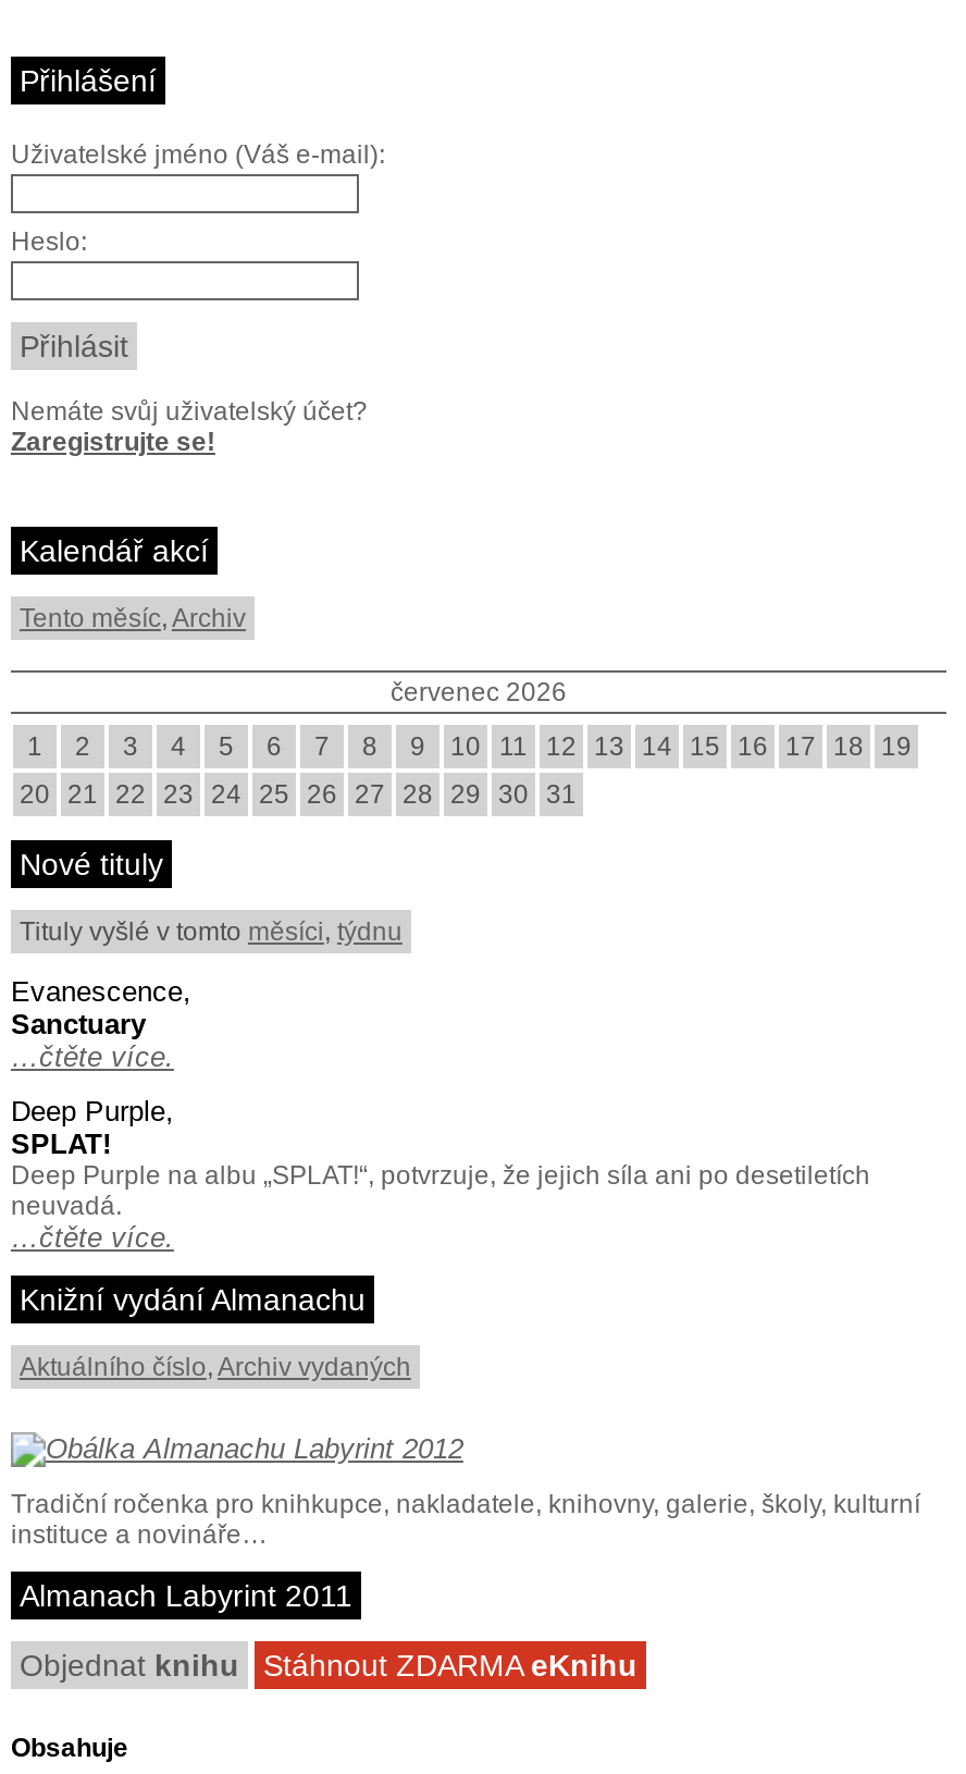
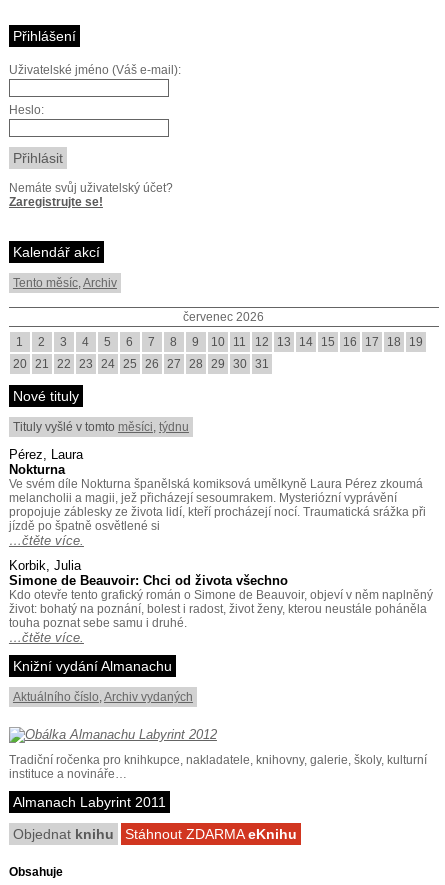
- Evanescence,
- Sanctuary
+ Pérez, Laura
+ Nokturna
+ Ve svém díle Nokturna španělská komiksová umělkyně Laura Pérez zkoumá
+ melancholii a magii, jež přicházejí sesoumrakem. Mysteriózní vyprávění
+ propojuje záblesky ze života lidí, kteří procházejí nocí. Traumatická srážka při
+ jízdě po špatně osvětlené si

- Deep Purple,
- SPLAT!
- Deep Purple na albu „SPLAT!“, potvrzuje, že jejich síla ani po desetiletích
- neuvadá.
+ Korbik, Julia
+ Simone de Beauvoir: Chci od života všechno
+ Kdo otevře tento grafický román o Simone de Beauvoir, objeví v něm naplněný
+ život: bohatý na poznání, bolest i radost, život ženy, kterou neustále poháněla
+ touha poznat sebe samu i druhé.
